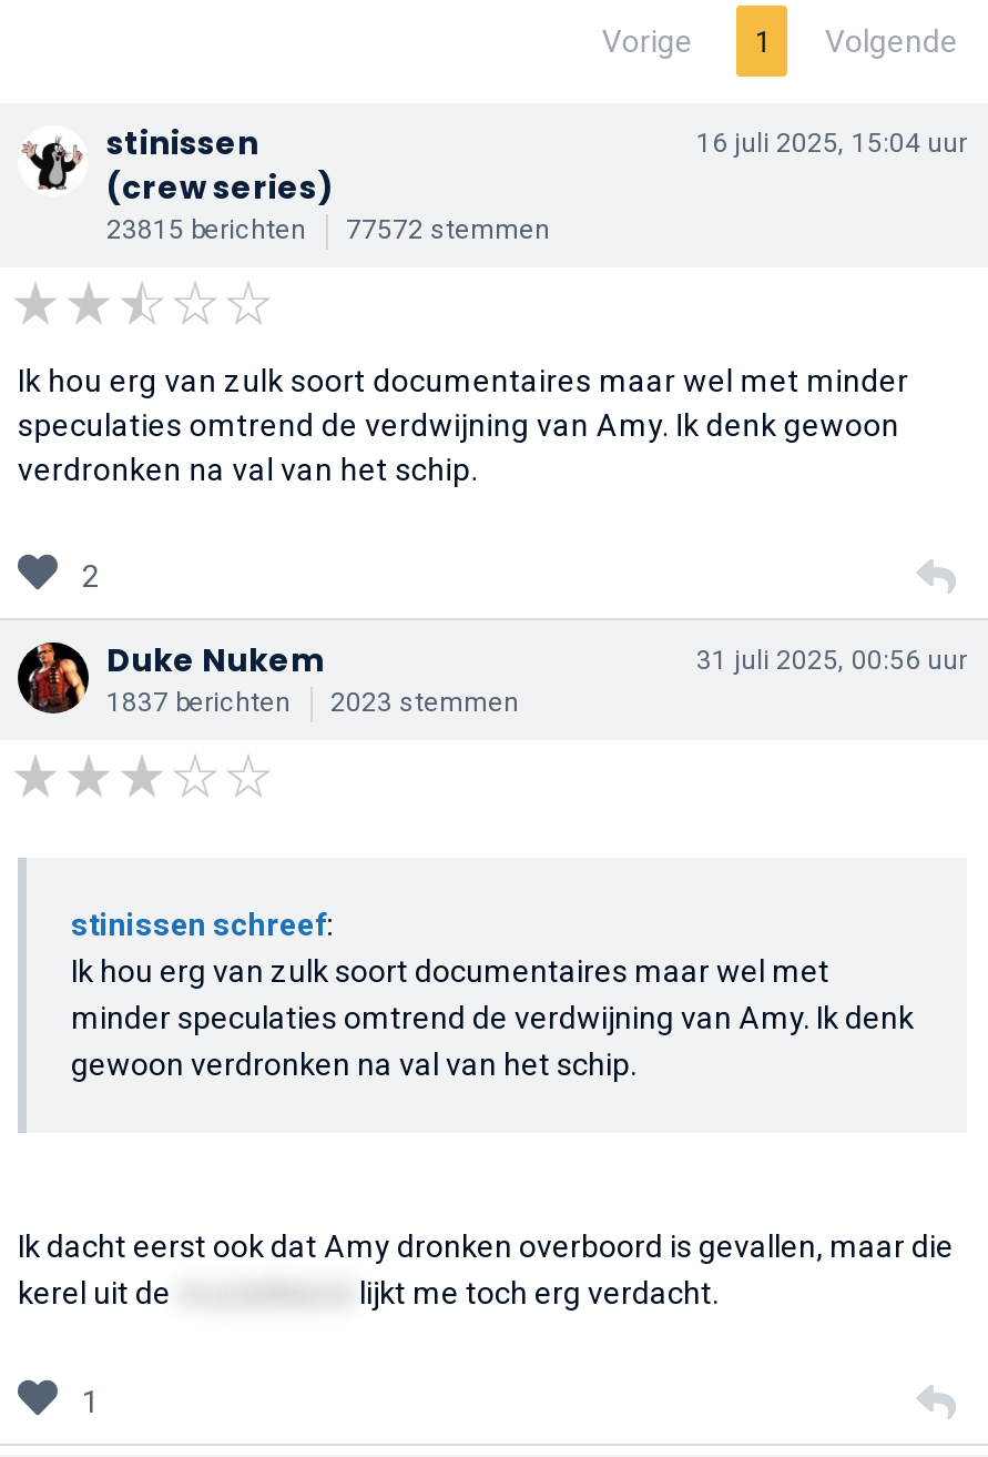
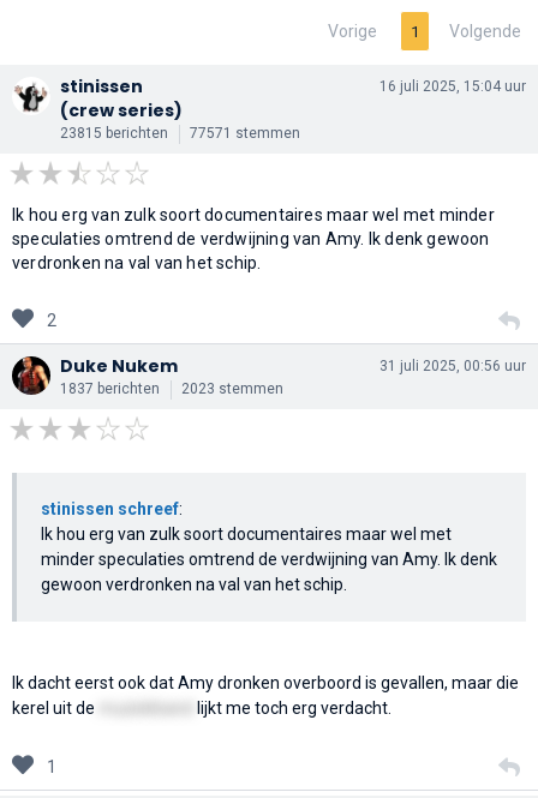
- 23815 berichten 77572 stemmen
+ 23815 berichten 77571 stemmen
